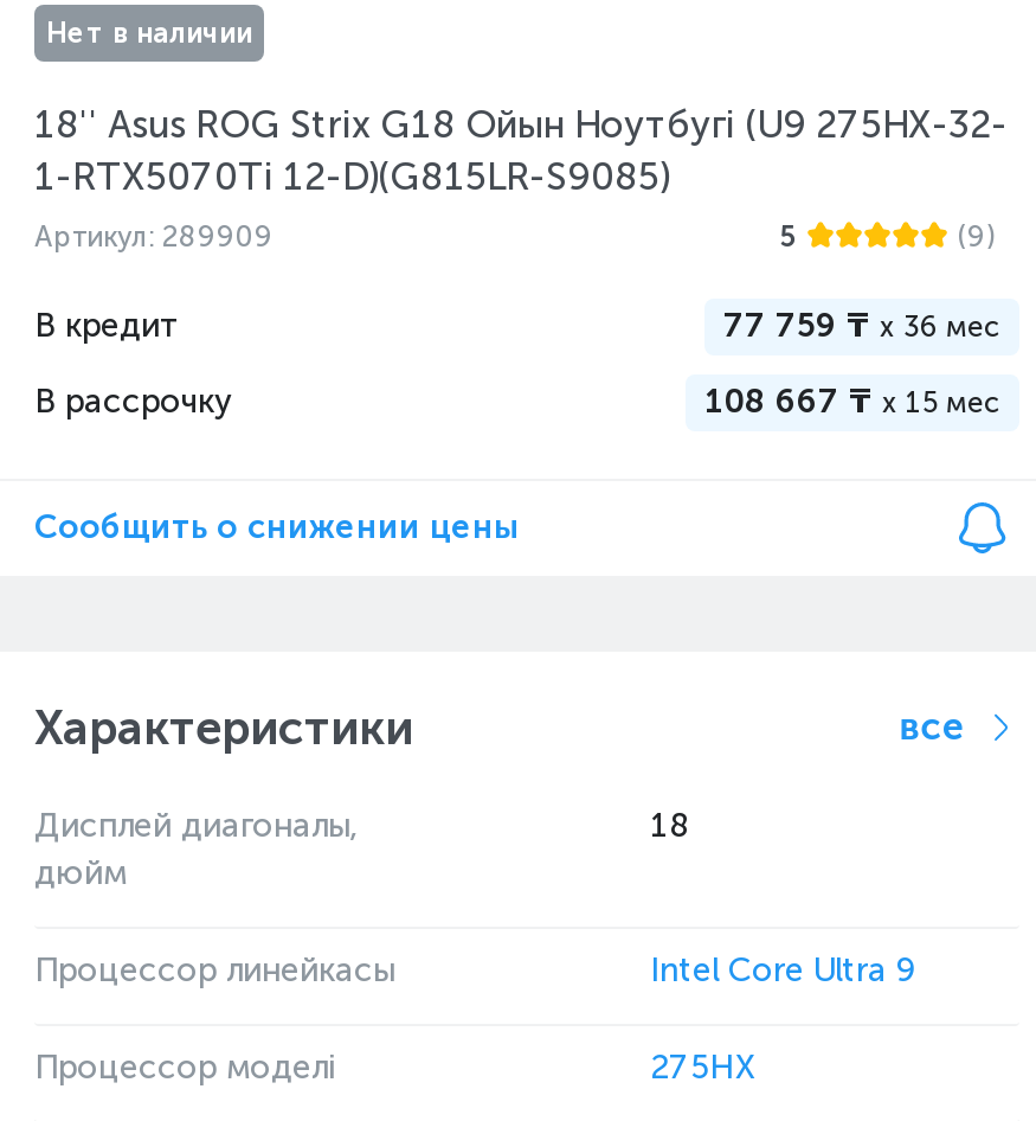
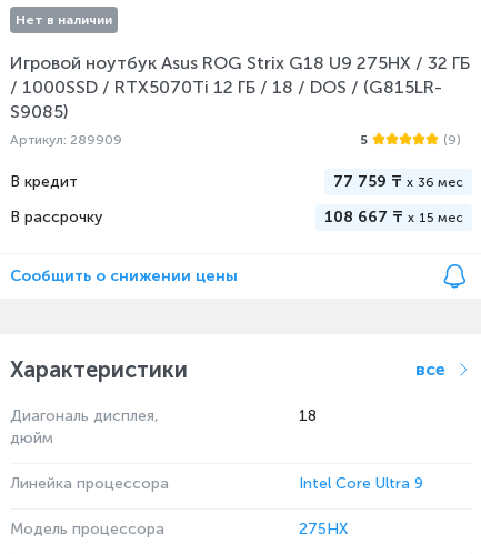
- 18'' Asus ROG Strix G18 Ойын Ноутбугі (U9 275HX-32-
- 1-RTX5070Ti 12-D)(G815LR-S9085)
+ Игровой ноутбук Asus ROG Strix G18 U9 275HX / 32 ГБ
+ / 1000SSD / RTX5070Ti 12 ГБ / 18 / DOS / (G815LR-
+ S9085)

- Дисплей диагоналы,
+ Диагональ дисплея,

- Процессор линейкасы
+ Линейка процессора

- Процессор моделі
+ Модель процессора
